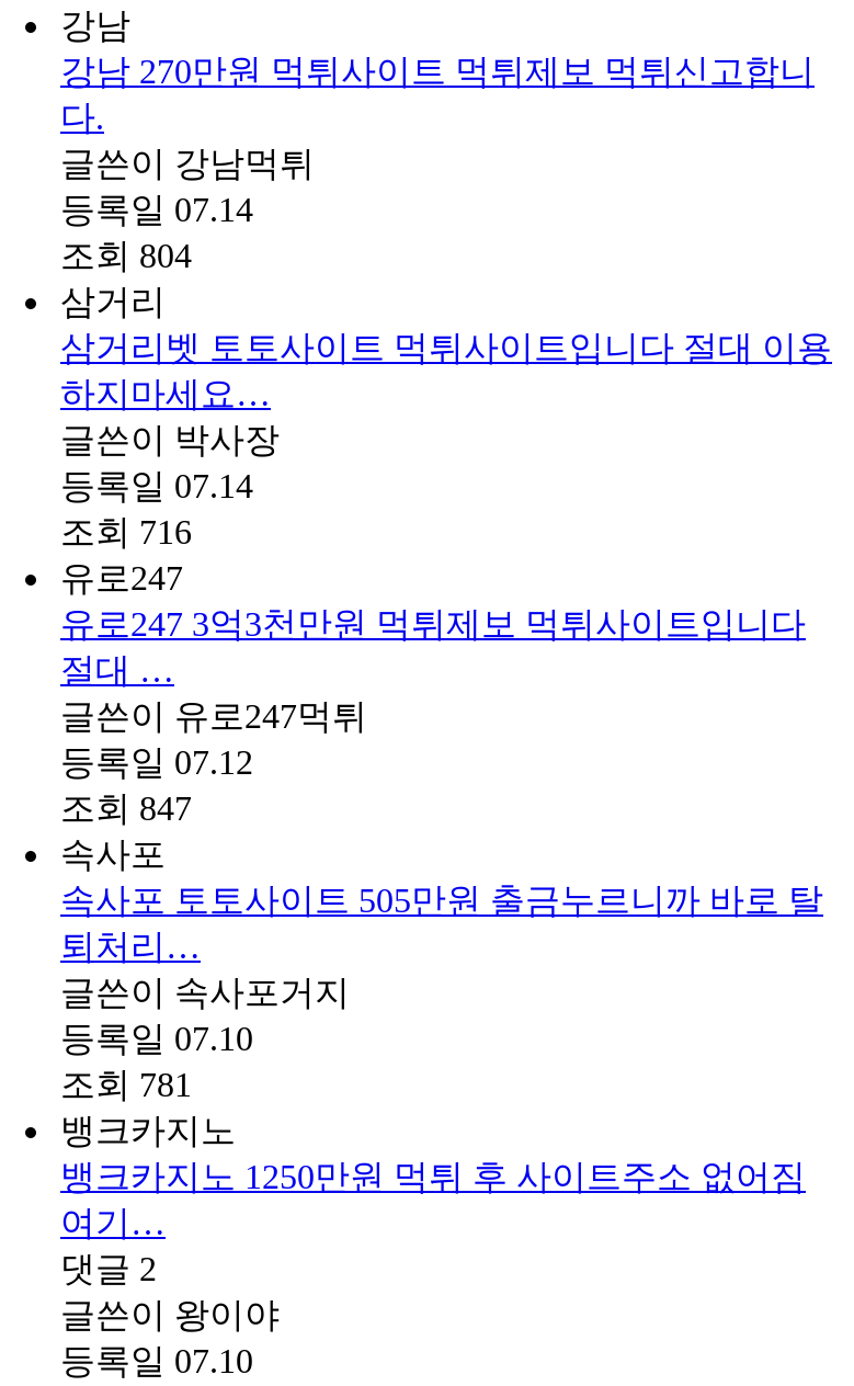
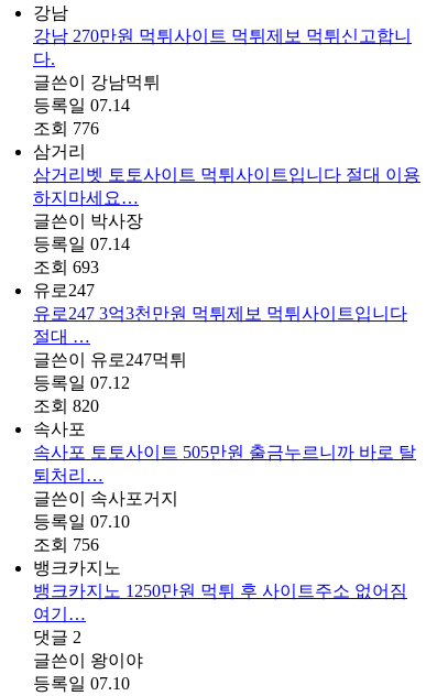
- 조회 804
+ 조회 776

- 조회 716
+ 조회 693

- 조회 847
+ 조회 820

- 조회 781
+ 조회 756
